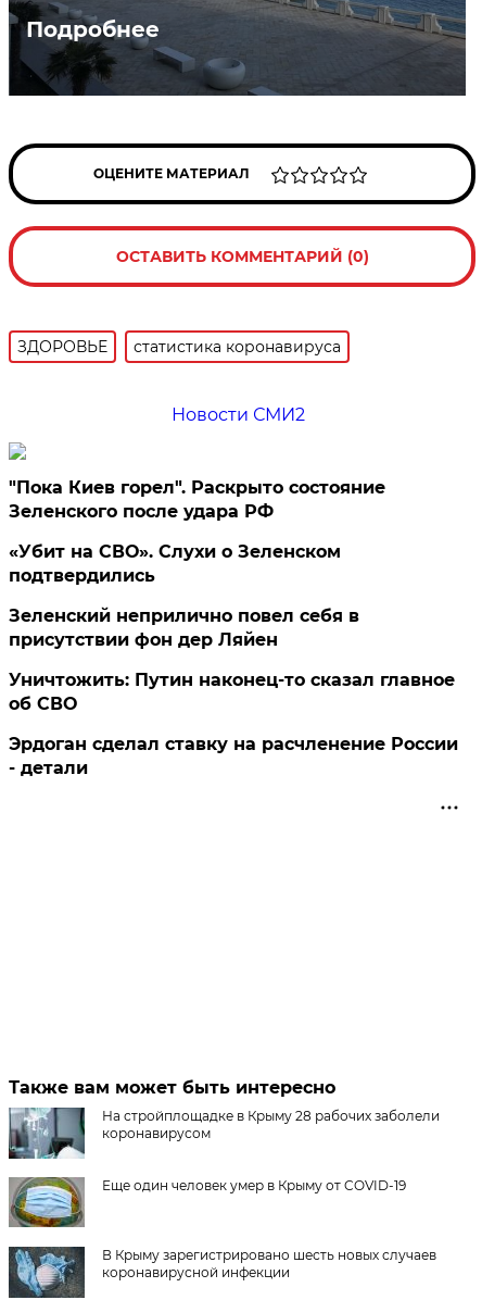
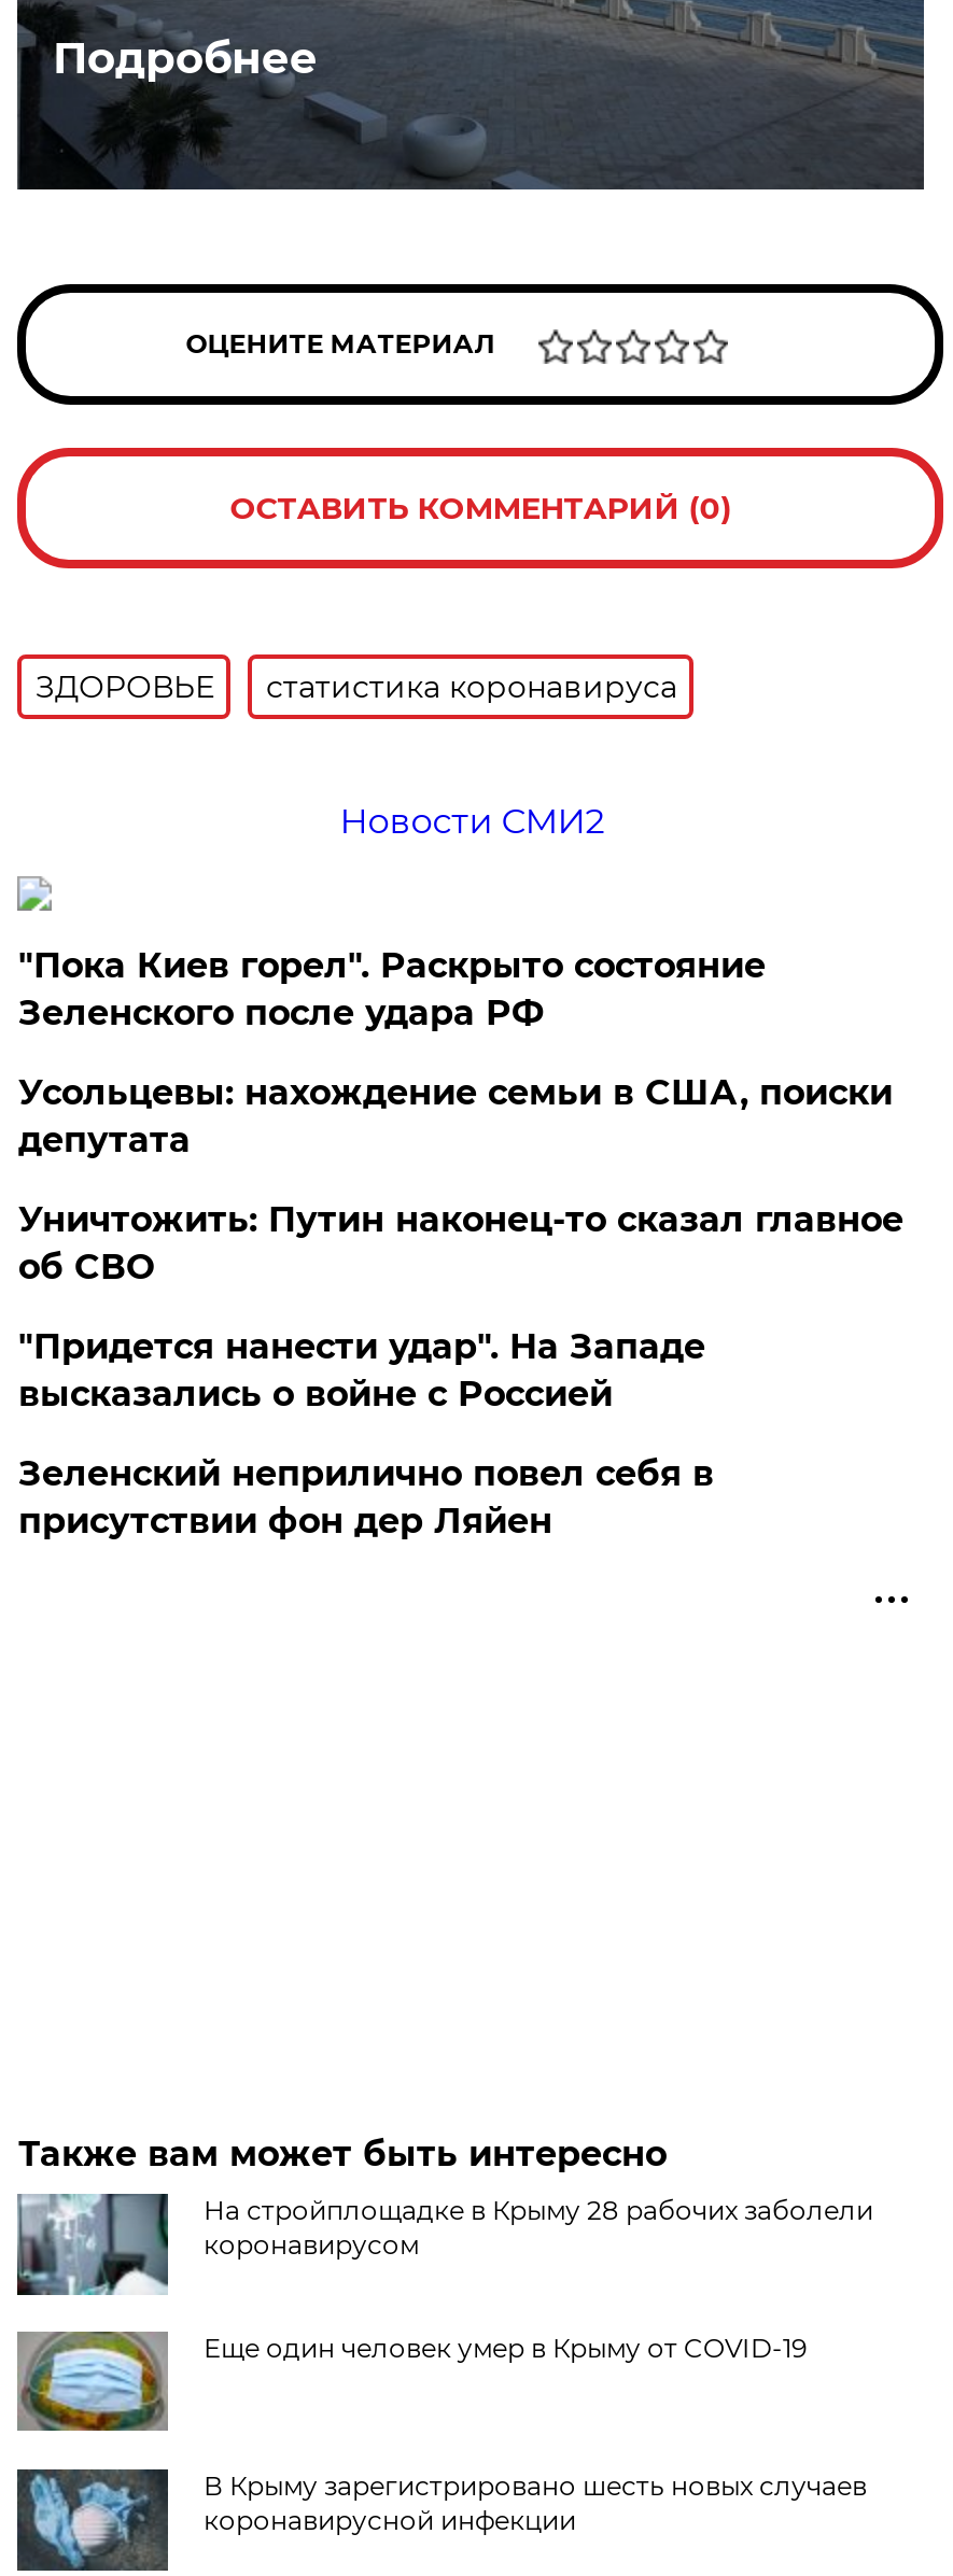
- «Убит на СВО». Слухи о Зеленском
- подтвердились
+ Усольцевы: нахождение семьи в США, поиски
+ депутата
+ "Придется нанести удар". На Западе
+ высказались о войне с Россией

moved down: Зеленский неприлично повел cебя в | присутствии фон дер Ляйен

moved up: Уничтожить: Путин наконец-то сказал главное | об СВО

- Эрдоган сделал ставку на расчленение России
- - детали
